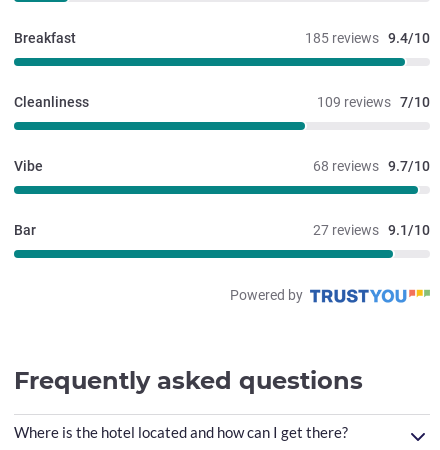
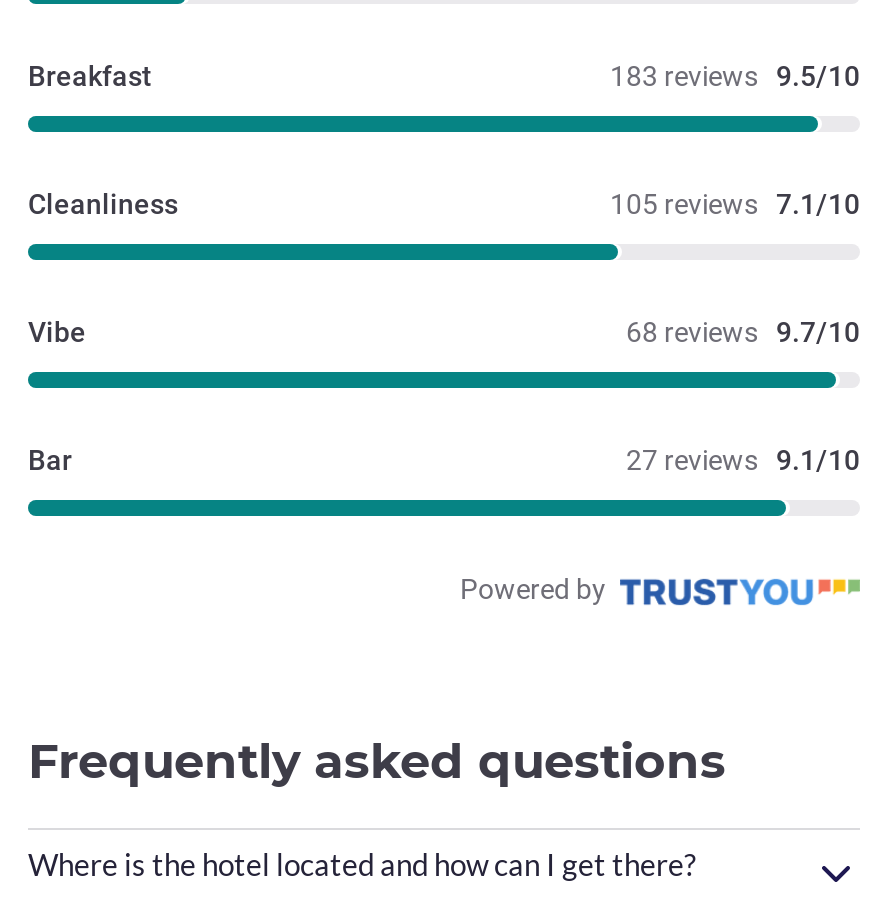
- 185 reviews 9.4/10
+ 183 reviews 9.5/10

- 109 reviews 7/10
+ 105 reviews 7.1/10
